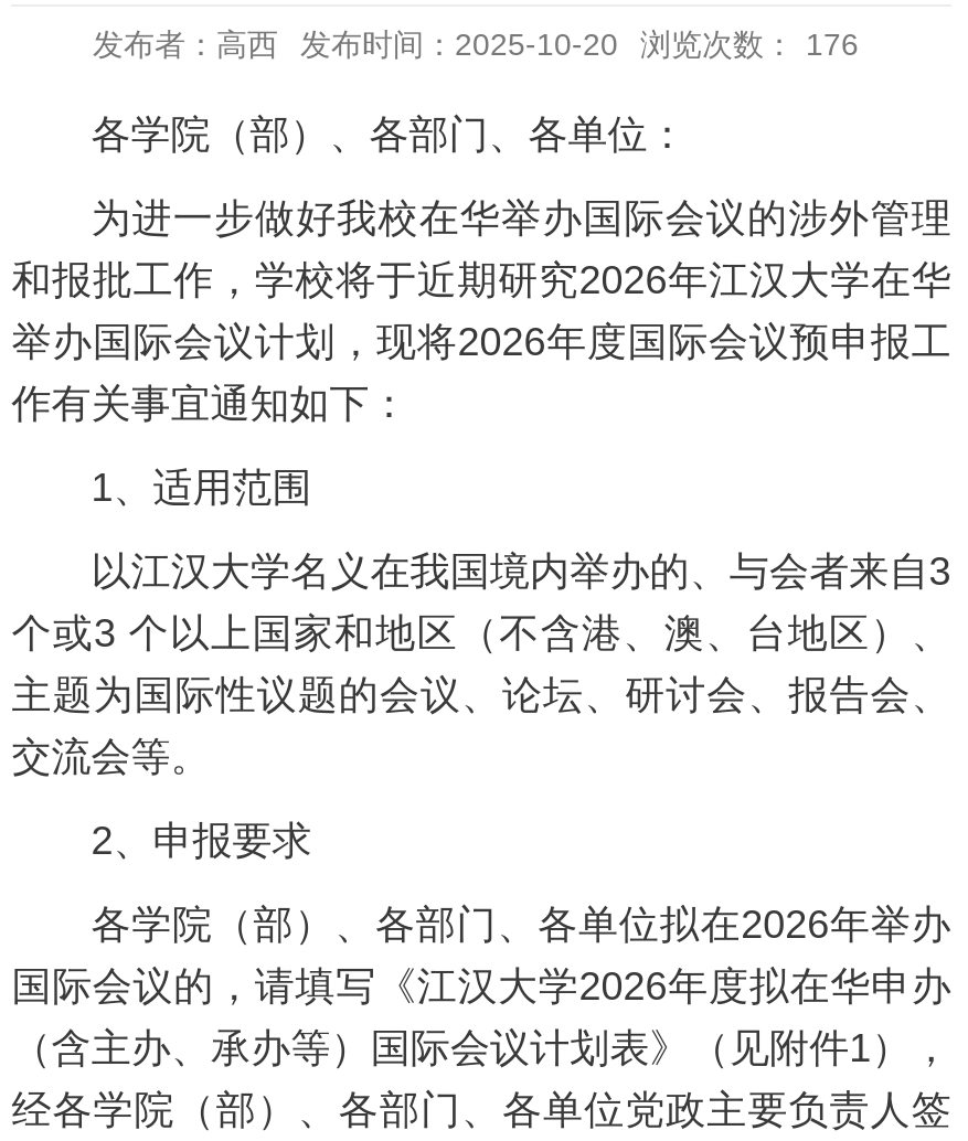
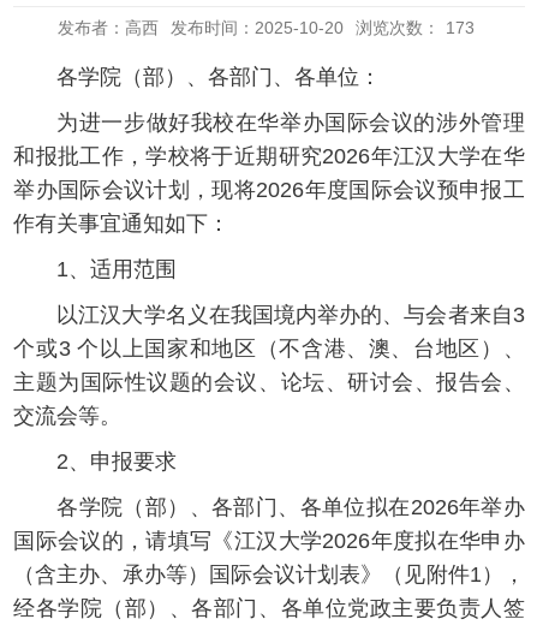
- 发布者：高西 发布时间：2025-10-20 浏览次数： 176
+ 发布者：高西 发布时间：2025-10-20 浏览次数： 173
